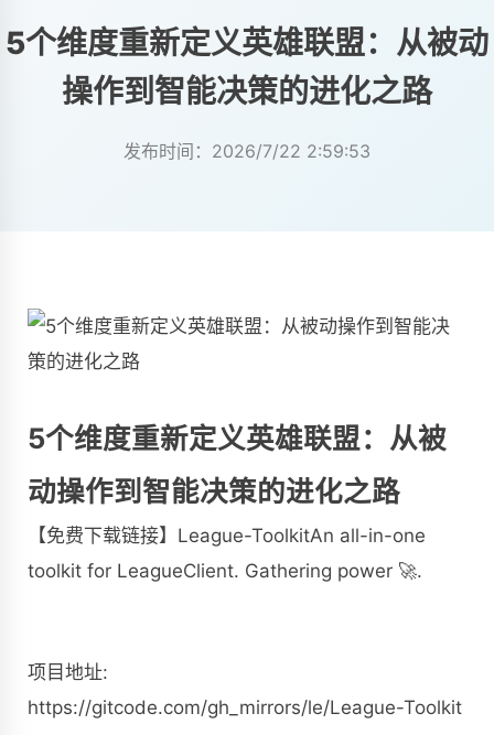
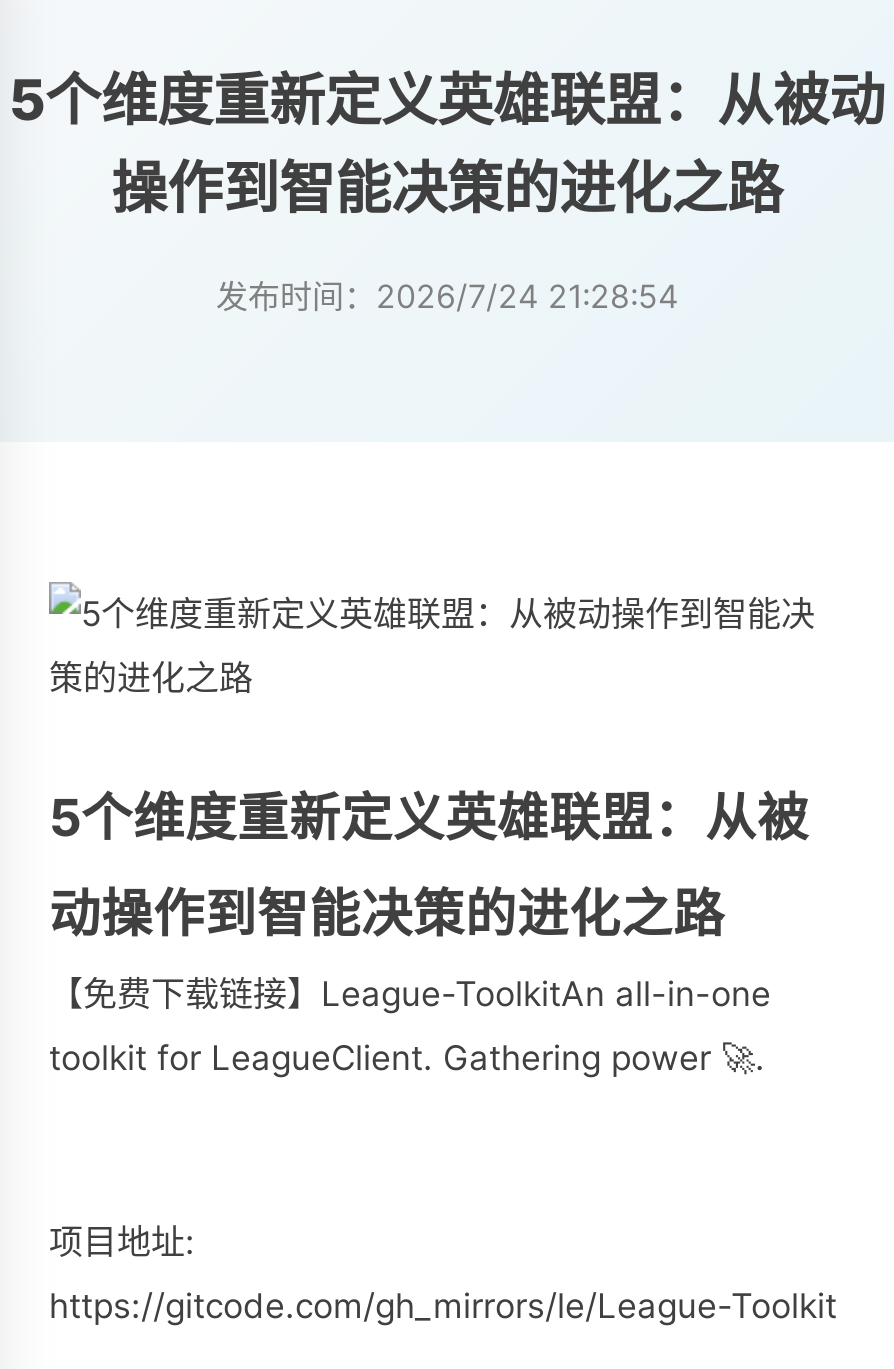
- 发布时间：2026/7/22 2:59:53
+ 发布时间：2026/7/24 21:28:54
